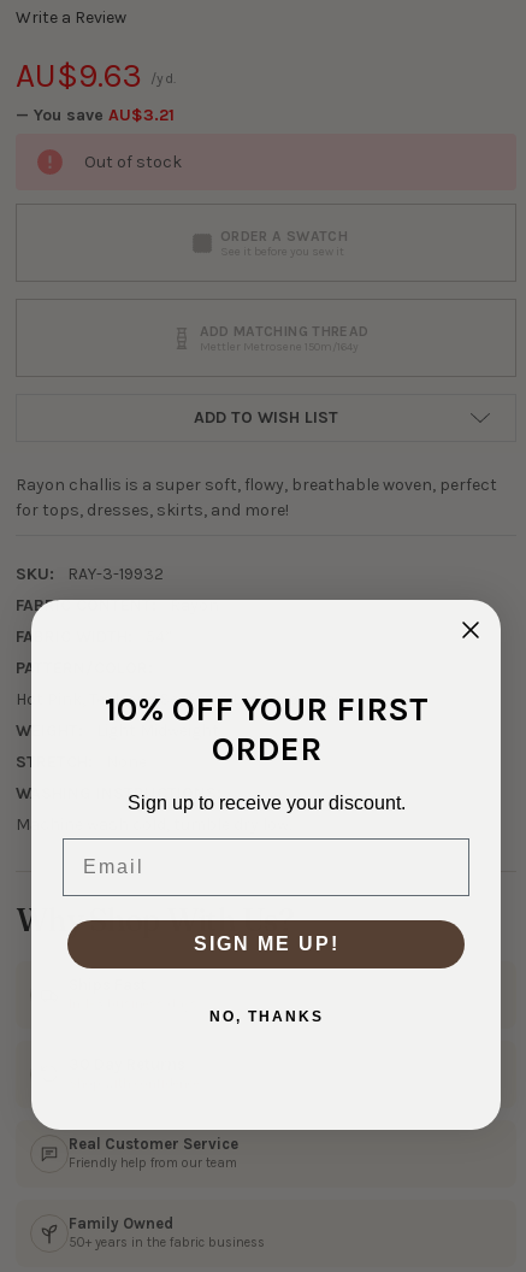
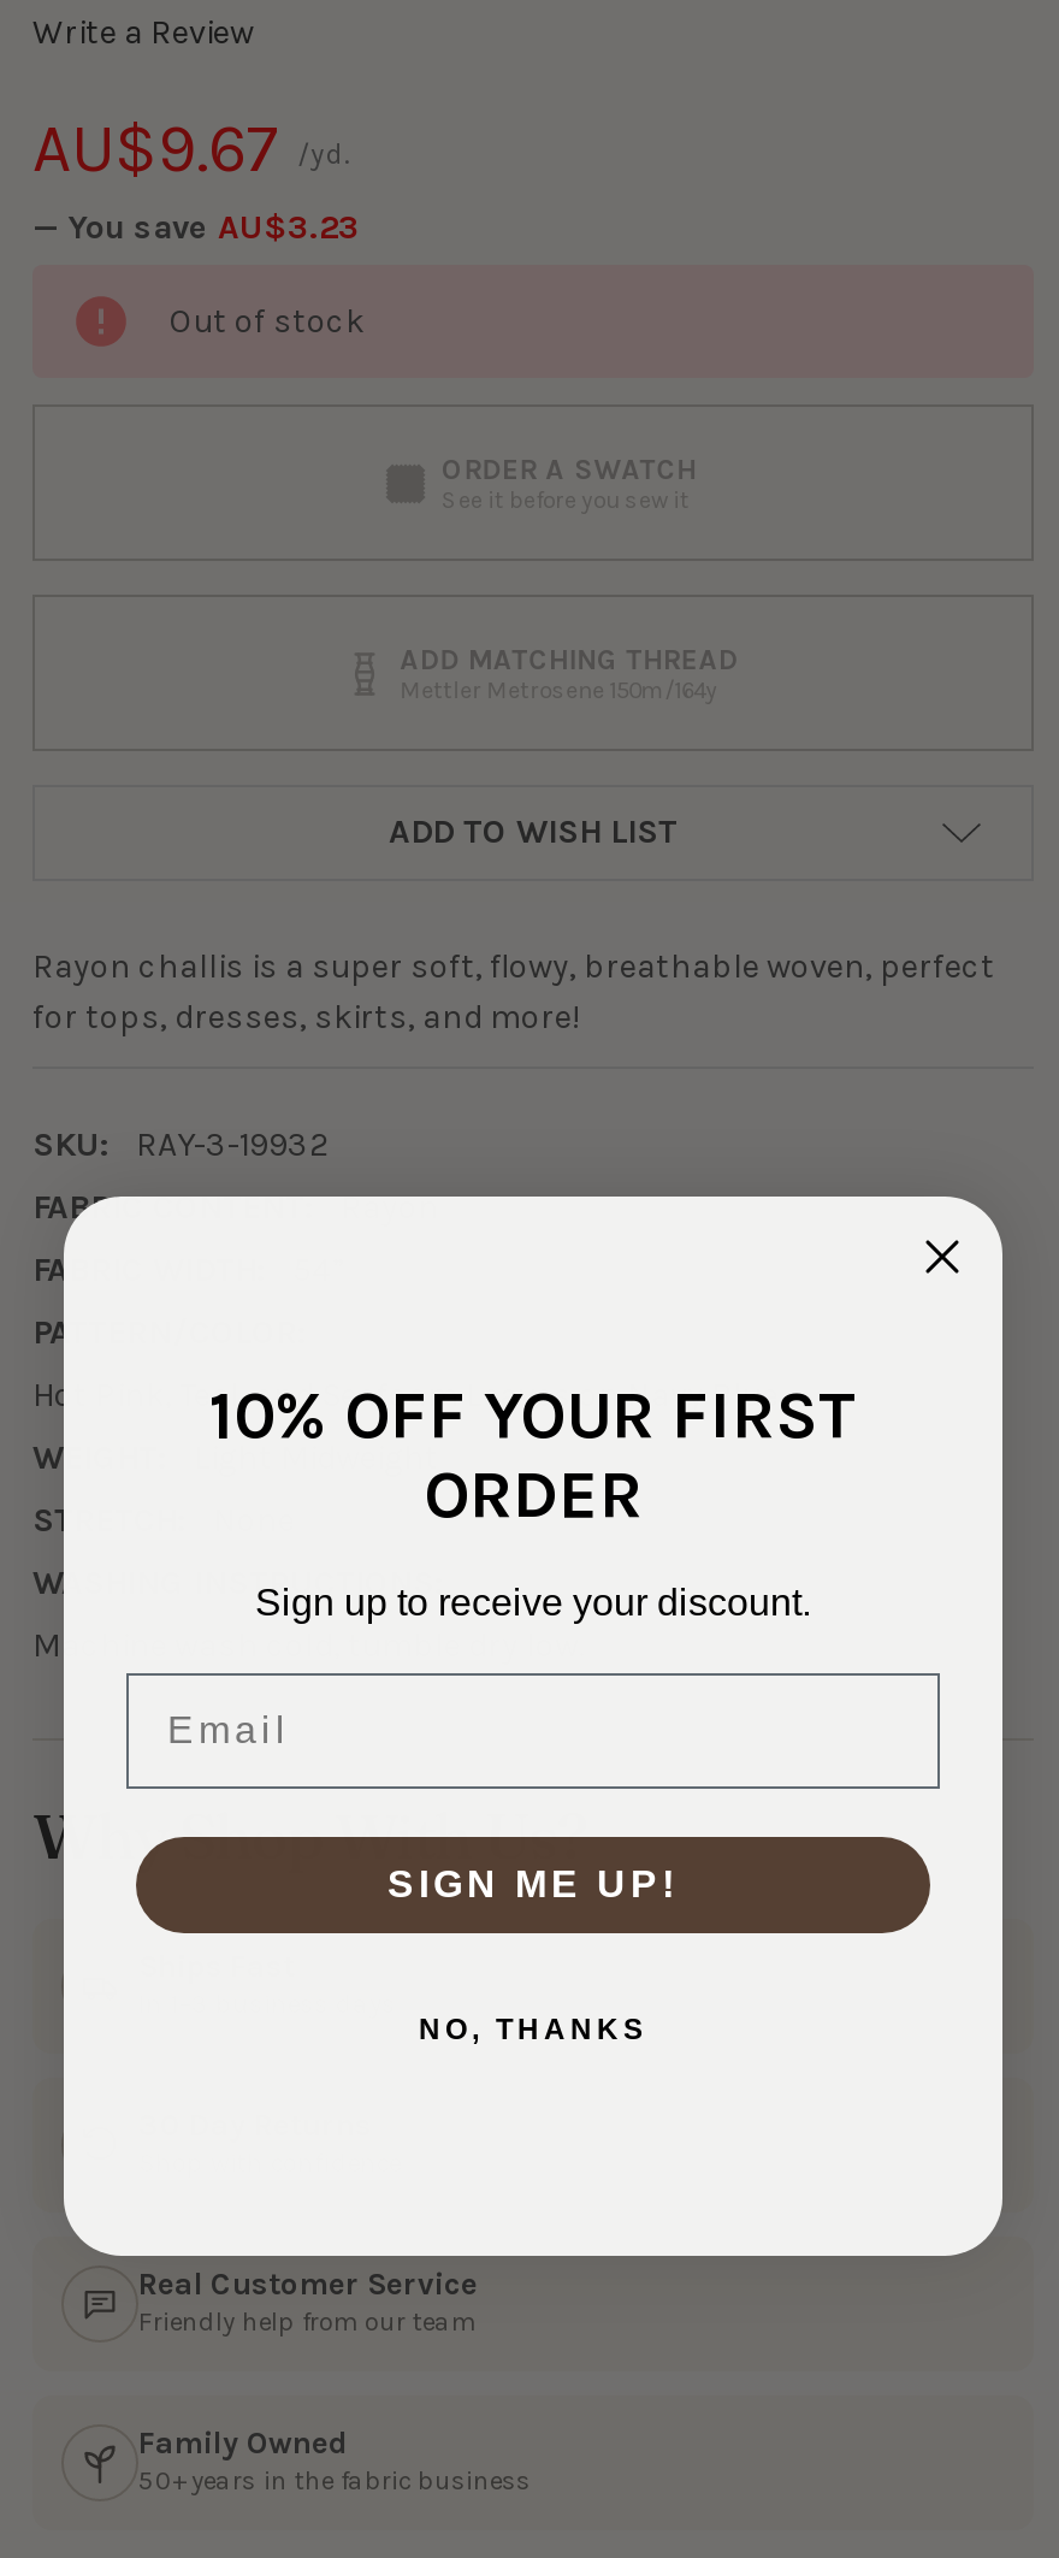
- AU$9.63
- — You save AU$3.21
+ AU$9.67
+ — You save AU$3.23
